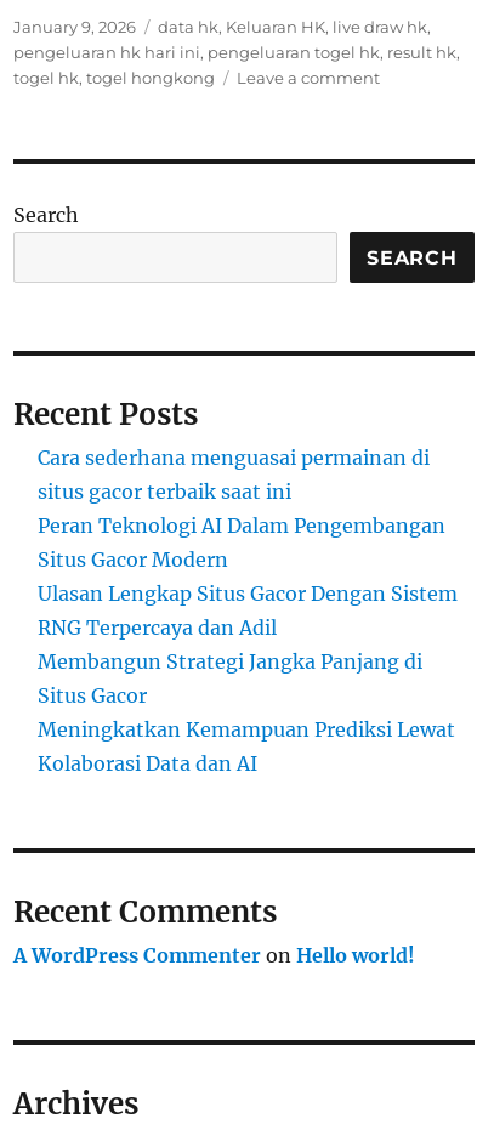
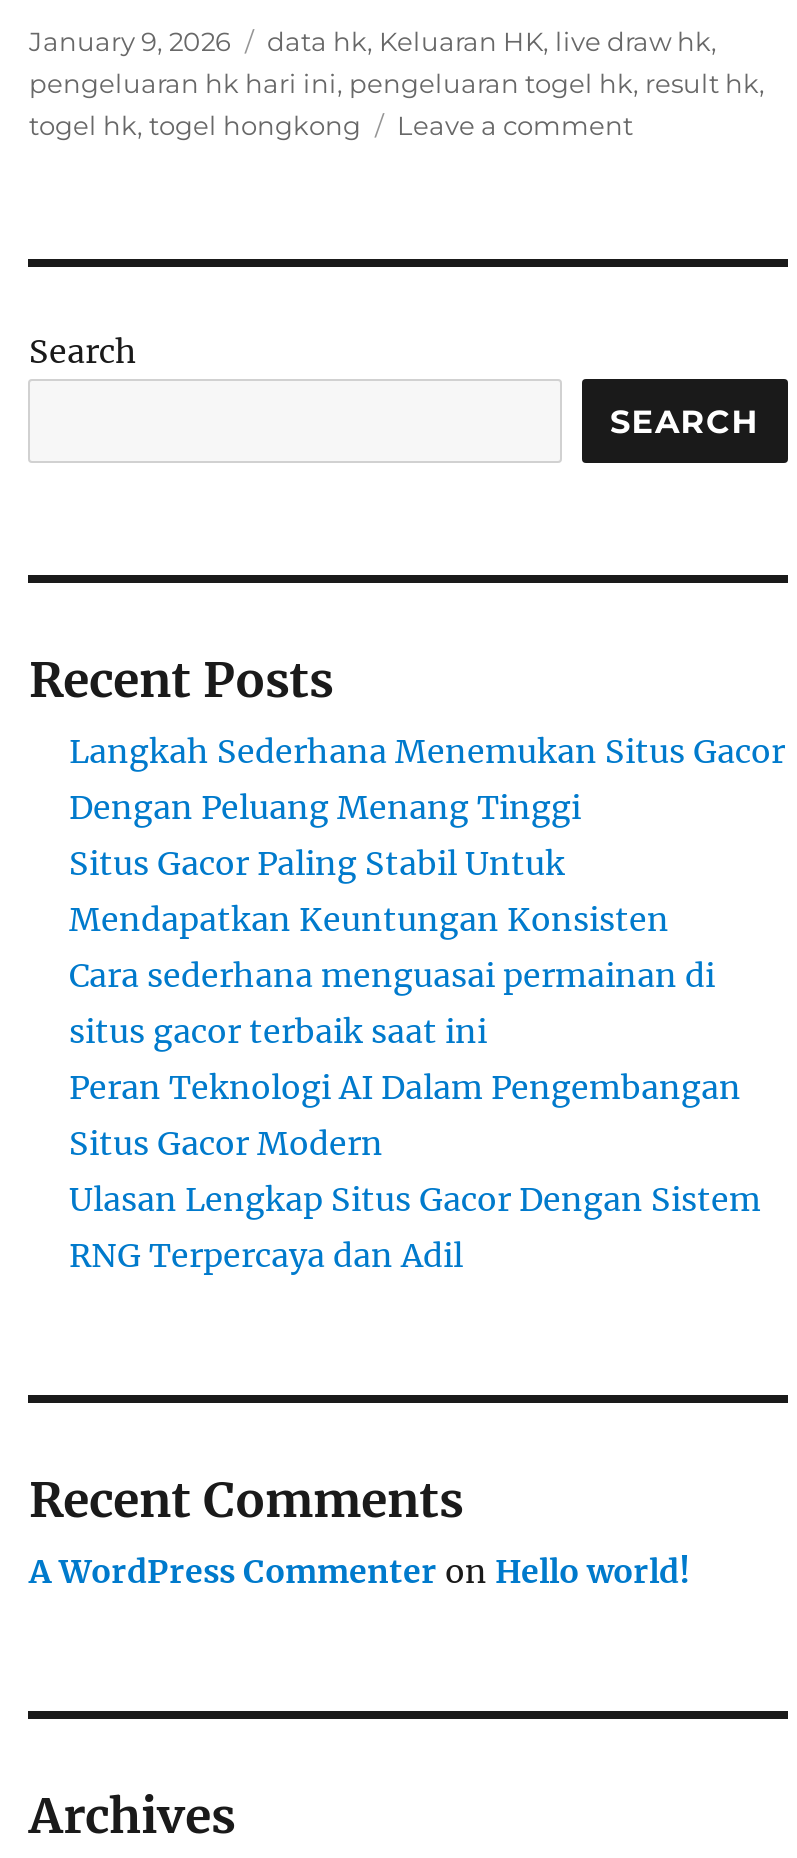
+ Langkah Sederhana Menemukan Situs Gacor
+ Dengan Peluang Menang Tinggi
+ Situs Gacor Paling Stabil Untuk
+ Mendapatkan Keuntungan Konsisten

moved down: Cara sederhana menguasai permainan di | situs gacor terbaik saat ini | Peran Teknologi AI Dalam Pengembangan | Situs Gacor Modern | Ulasan Lengkap Situs Gacor Dengan Sistem | RNG Terpercaya dan Adil

- Membangun Strategi Jangka Panjang di
- Situs Gacor
- Meningkatkan Kemampuan Prediksi Lewat
- Kolaborasi Data dan AI
